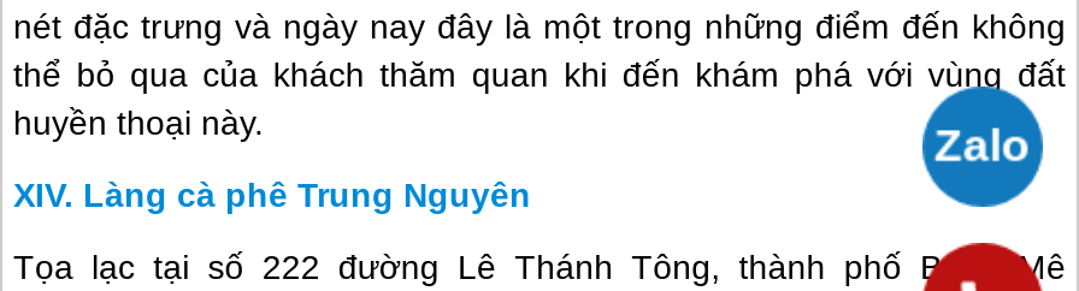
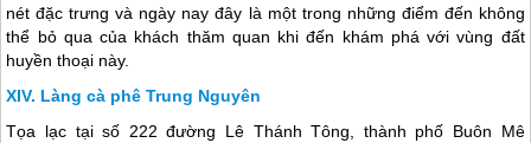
- [image]
